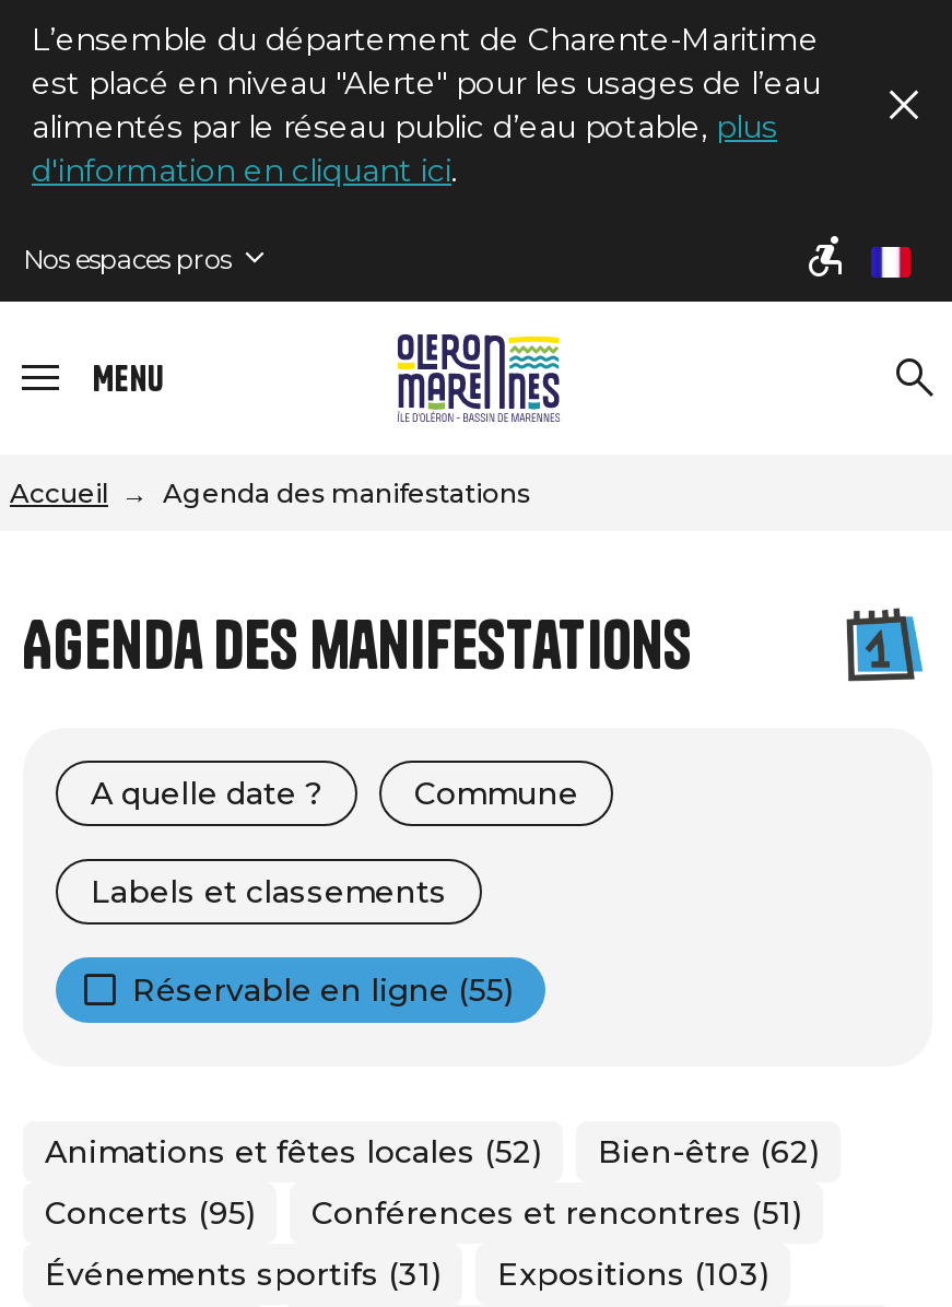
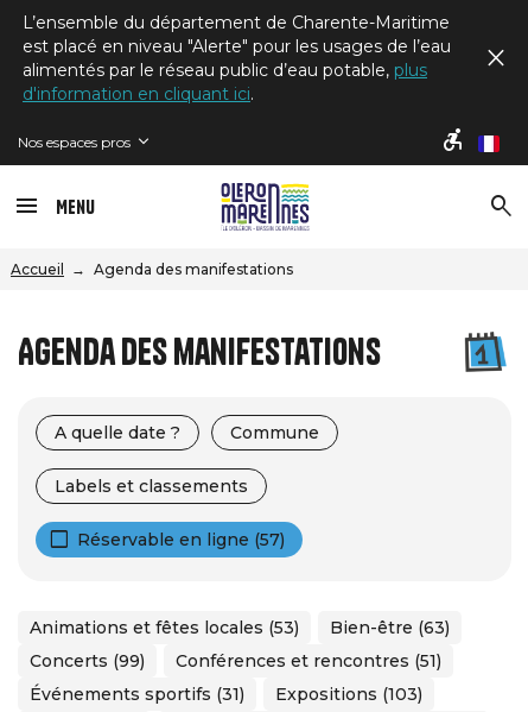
- Réservable en ligne (55)
+ Réservable en ligne (57)

- Animations et fêtes locales (52)
+ Animations et fêtes locales (53)

- Bien-être (62)
+ Bien-être (63)

- Concerts (95) Conférences et rencontres (51)
+ Concerts (99) Conférences et rencontres (51)
